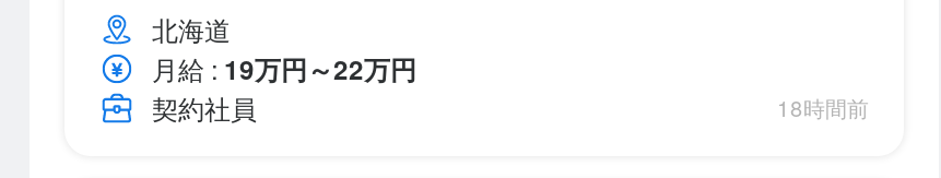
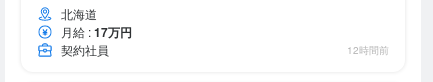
- 月給: 19万円～22万円
+ 月給: 17万円

- 18時間前
+ 12時間前
